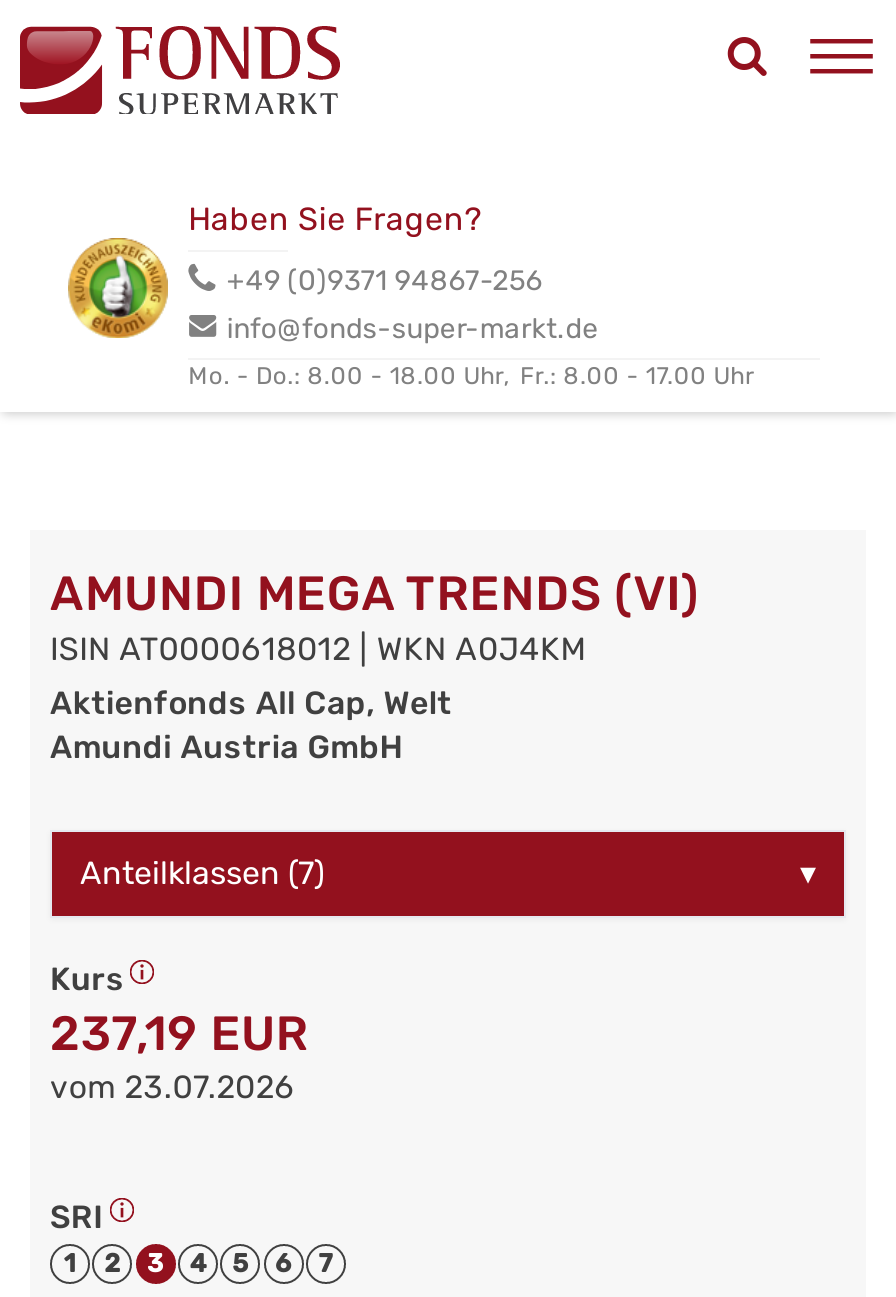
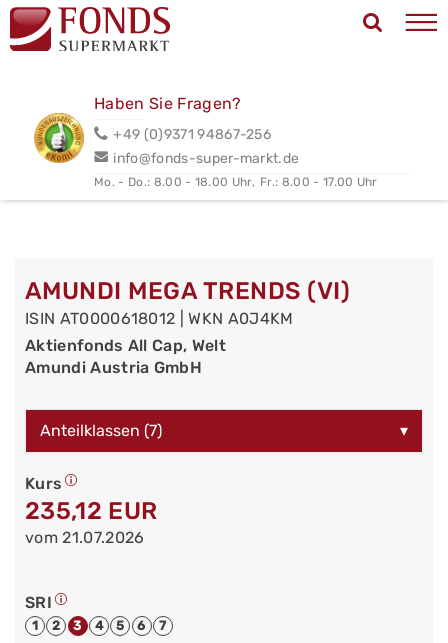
- 237,19 EUR
+ 235,12 EUR

- vom 23.07.2026
+ vom 21.07.2026
